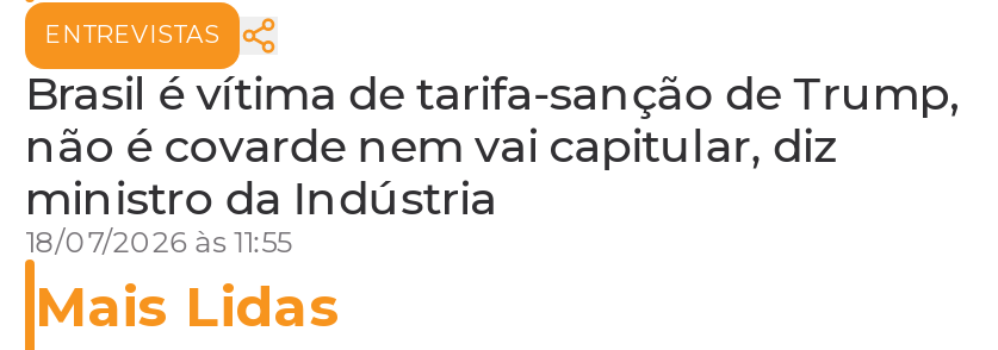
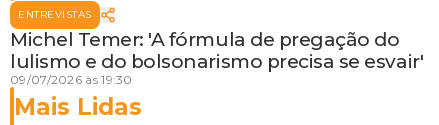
- Brasil é vítima de tarifa-sanção de Trump,
- não é covarde nem vai capitular, diz
- ministro da Indústria
- 18/07/2026 às 11:55
+ Michel Temer: 'A fórmula de pregação do
+ lulismo e do bolsonarismo precisa se esvair'
+ 09/07/2026 às 19:30
